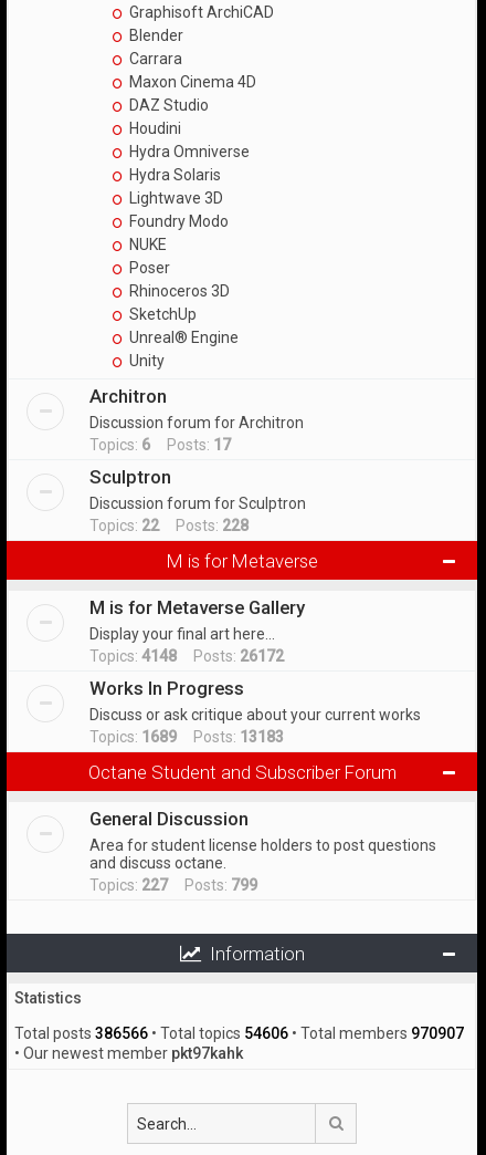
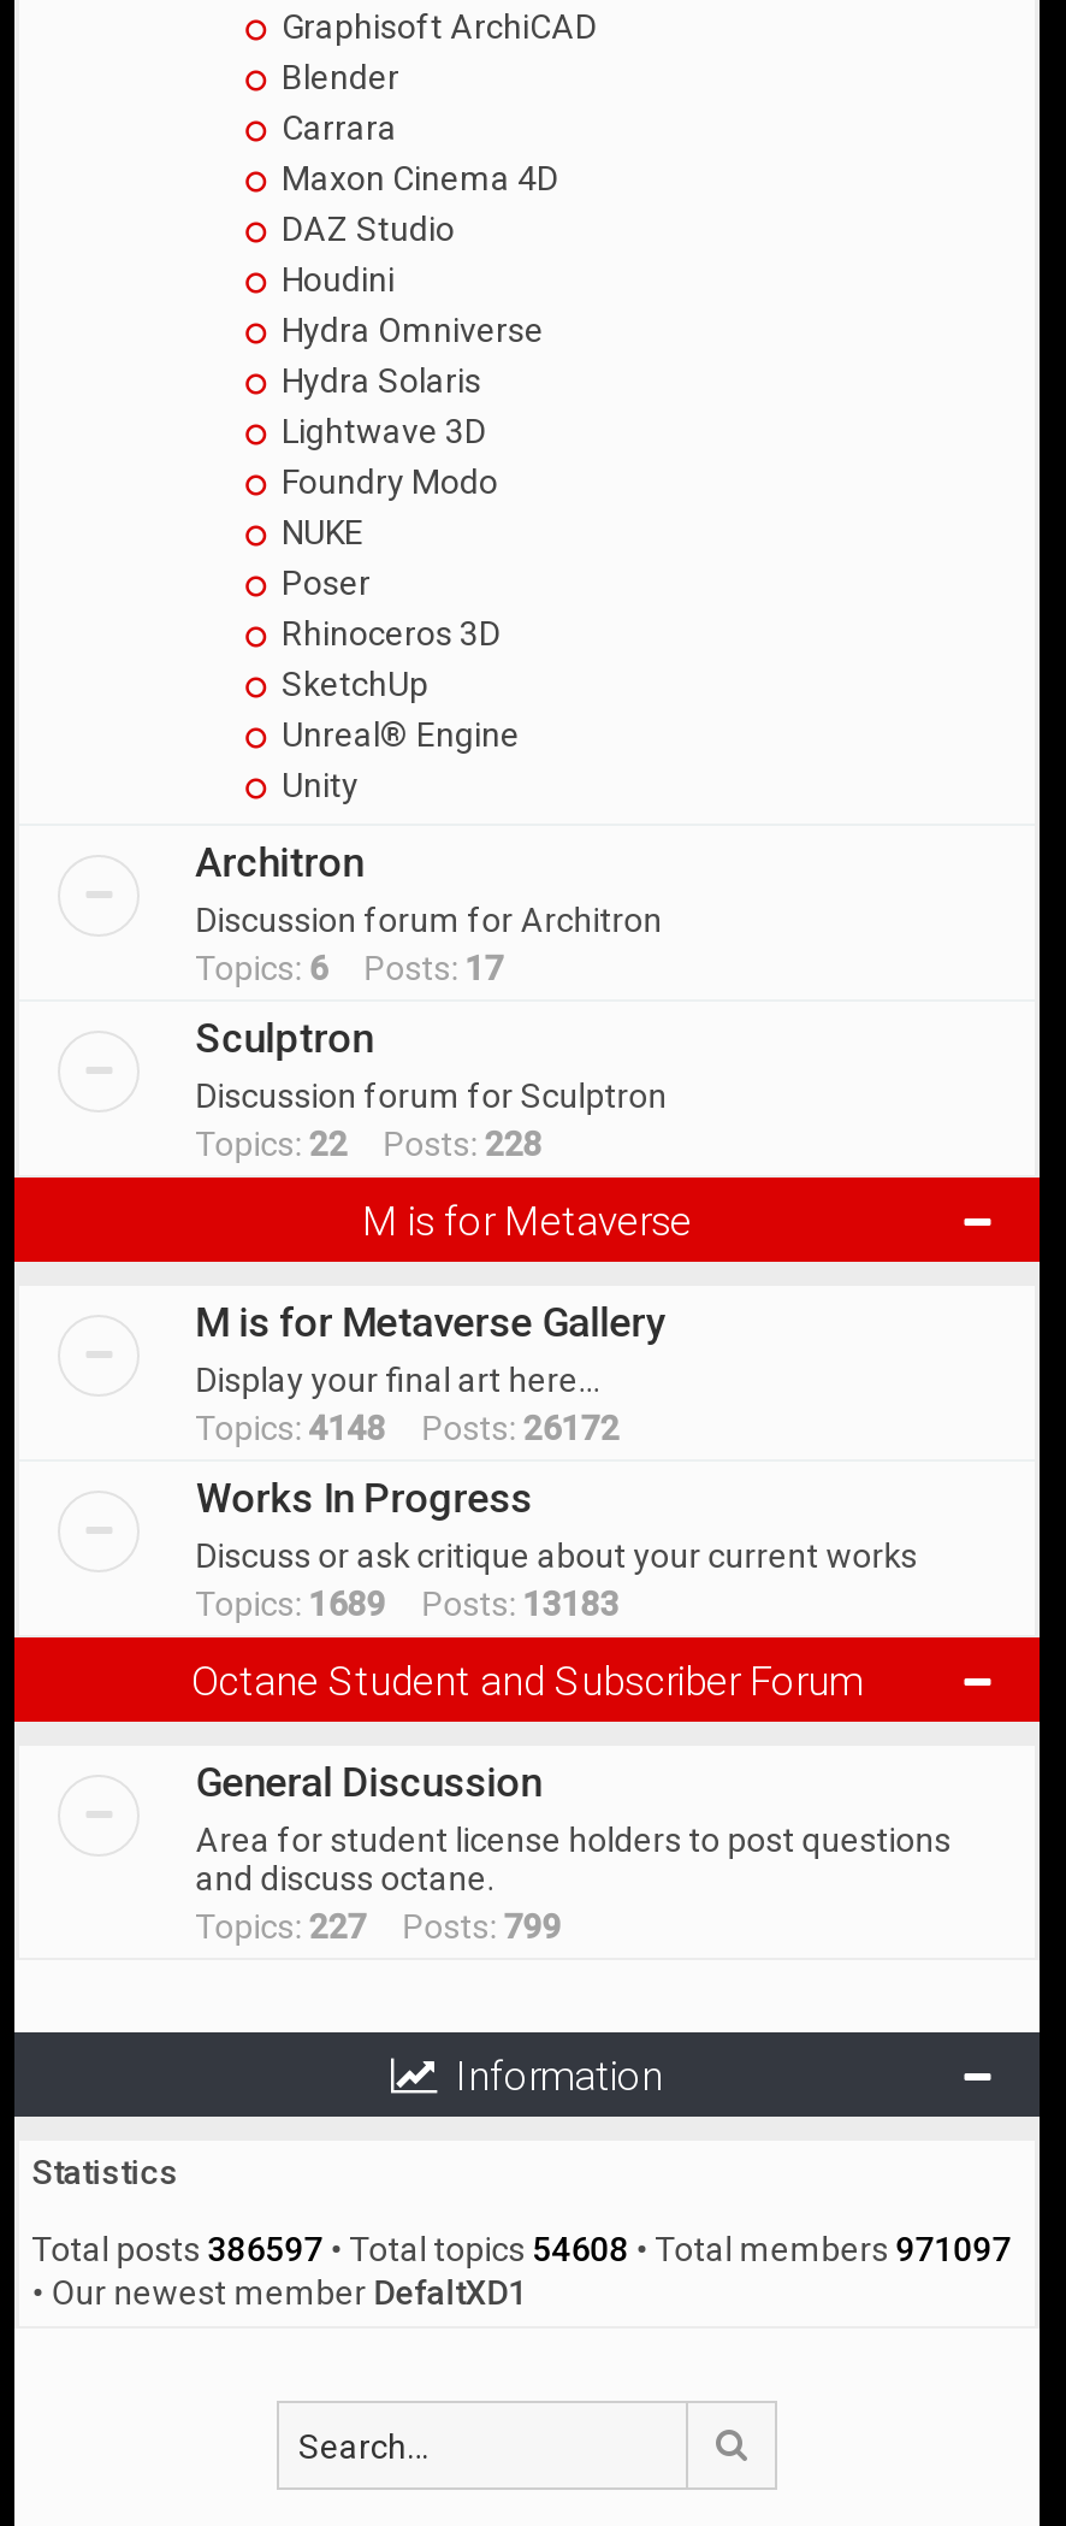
- Total posts 386566 • Total topics 54606 • Total members 970907
+ Total posts 386597 • Total topics 54608 • Total members 971097

- • Our newest member pkt97kahk
+ • Our newest member DefaltXD1
